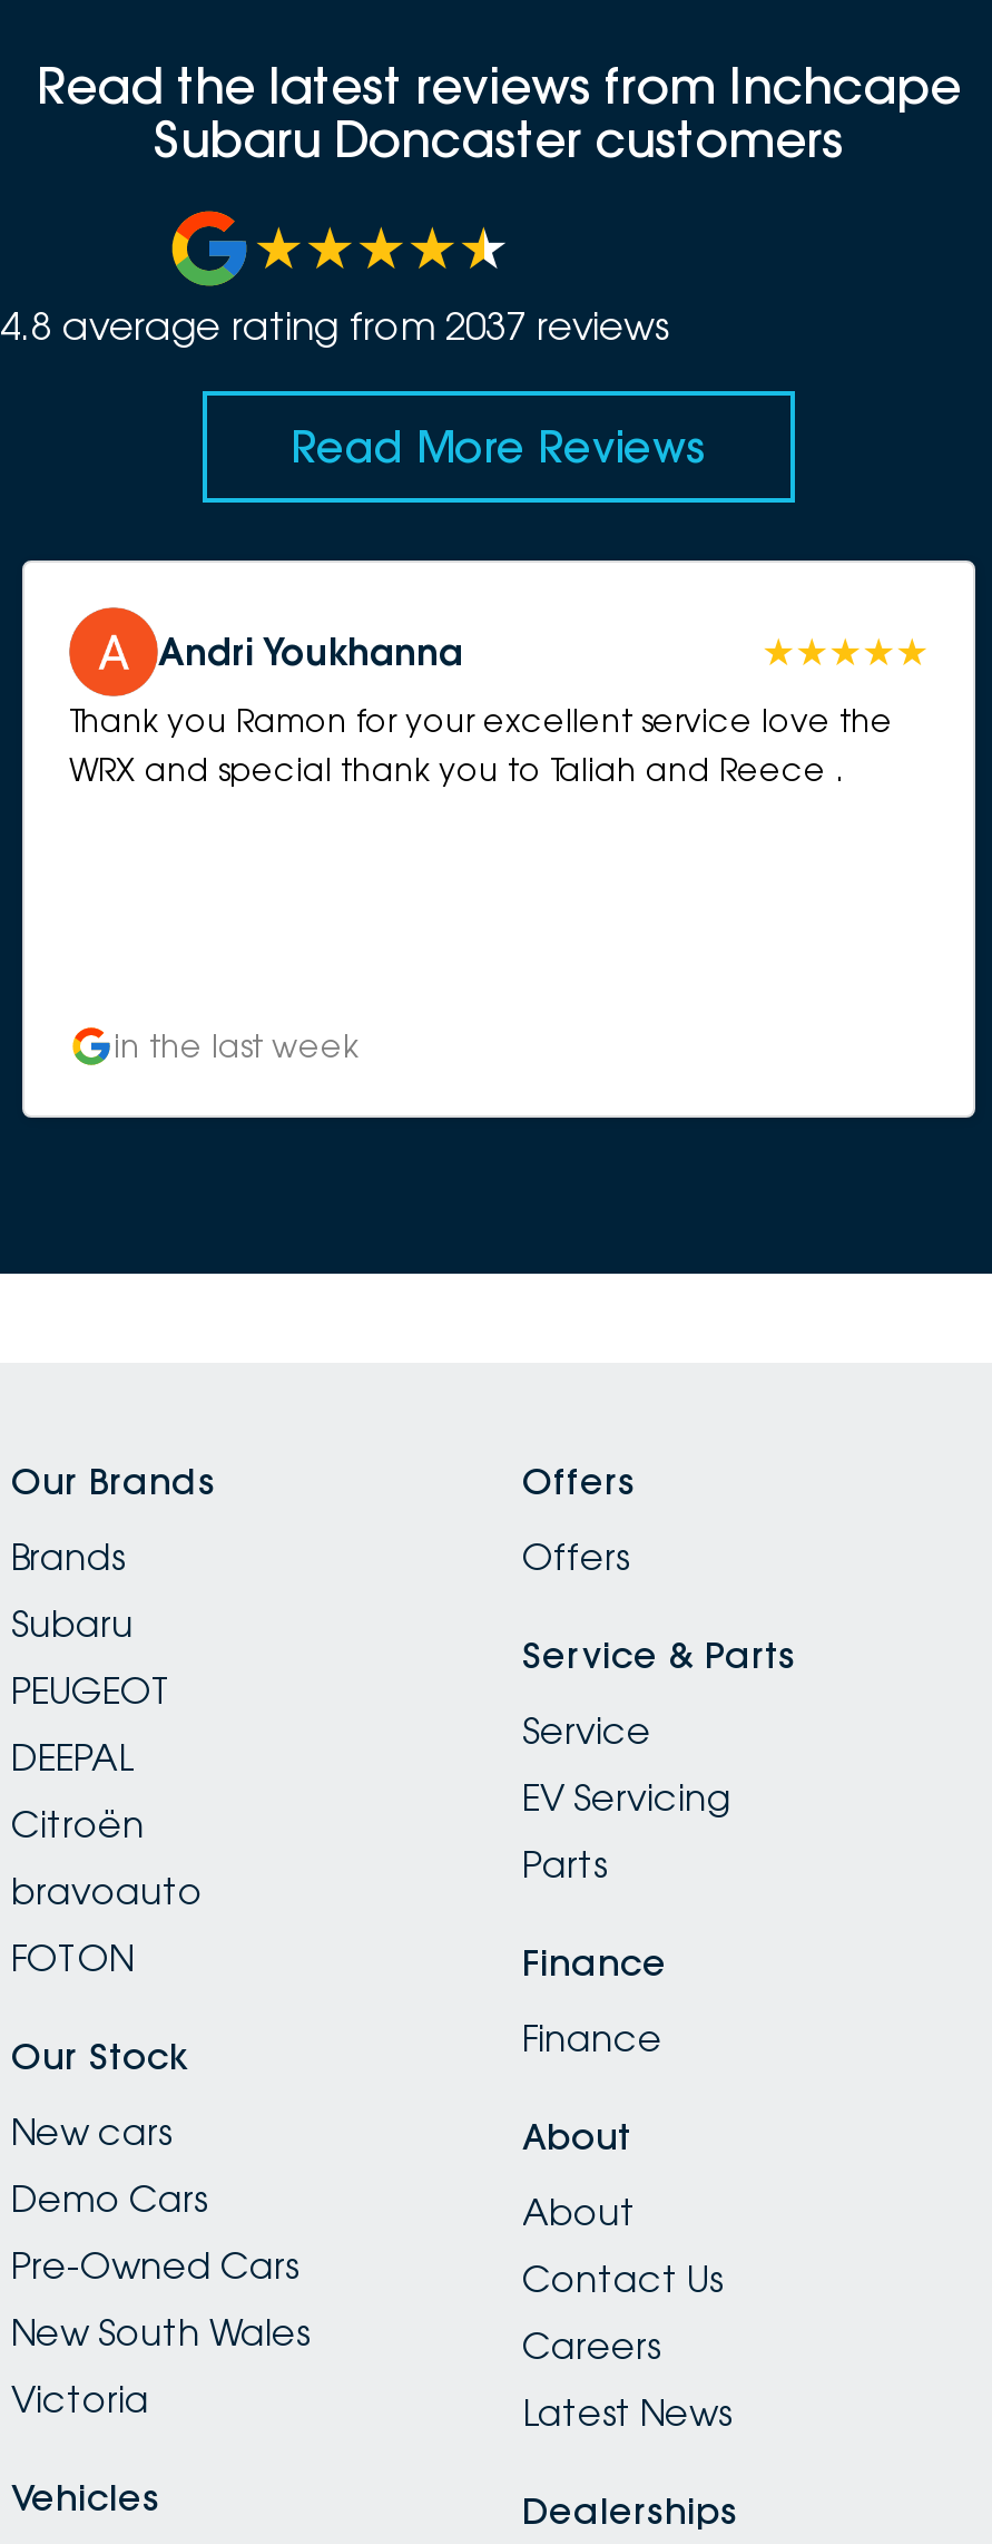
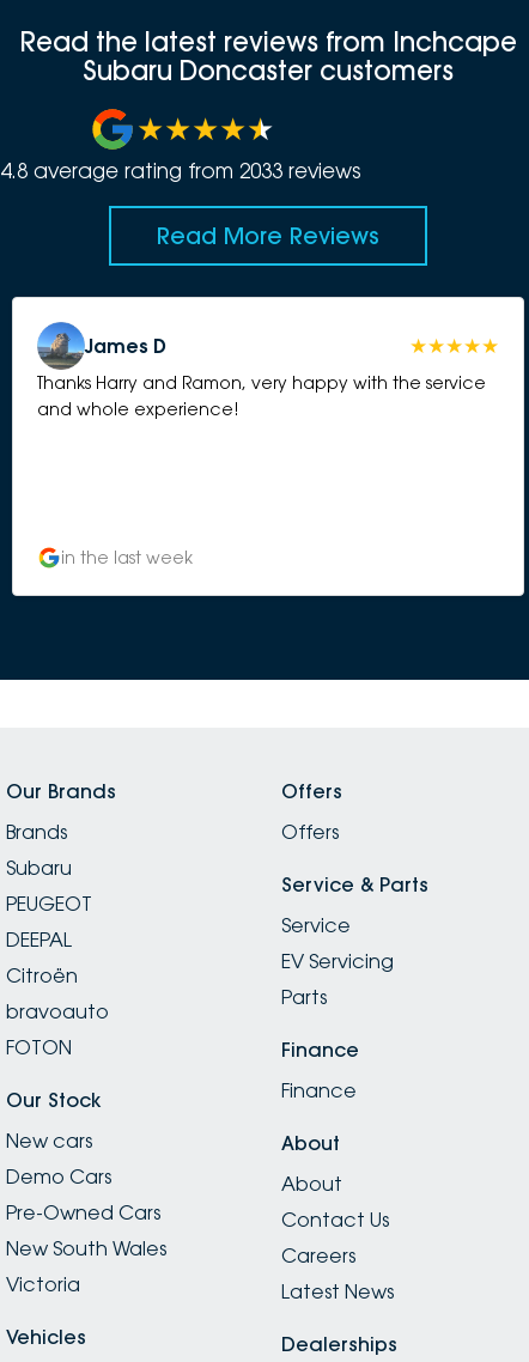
- 4.8 average rating from 2037 reviews
+ 4.8 average rating from 2033 reviews

- [image]
- Thank you Ramon for your excellent service love the
- WRX and special thank you to Taliah and Reece .
+ [image]
+ Thanks Harry and Ramon, very happy with the service
+ and whole experience!

- Andri Youkhanna
+ James D
